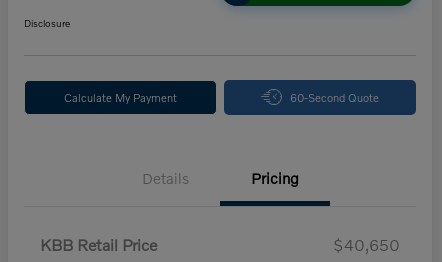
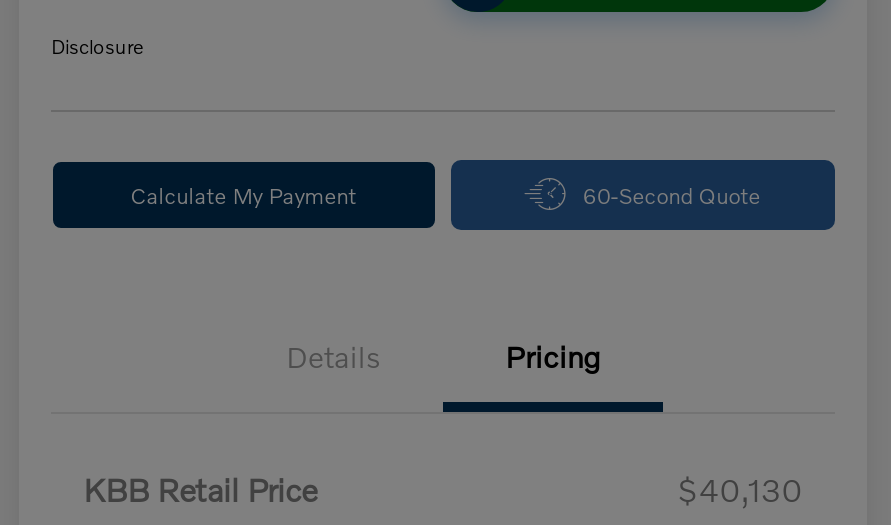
- $40,650
+ $40,130
